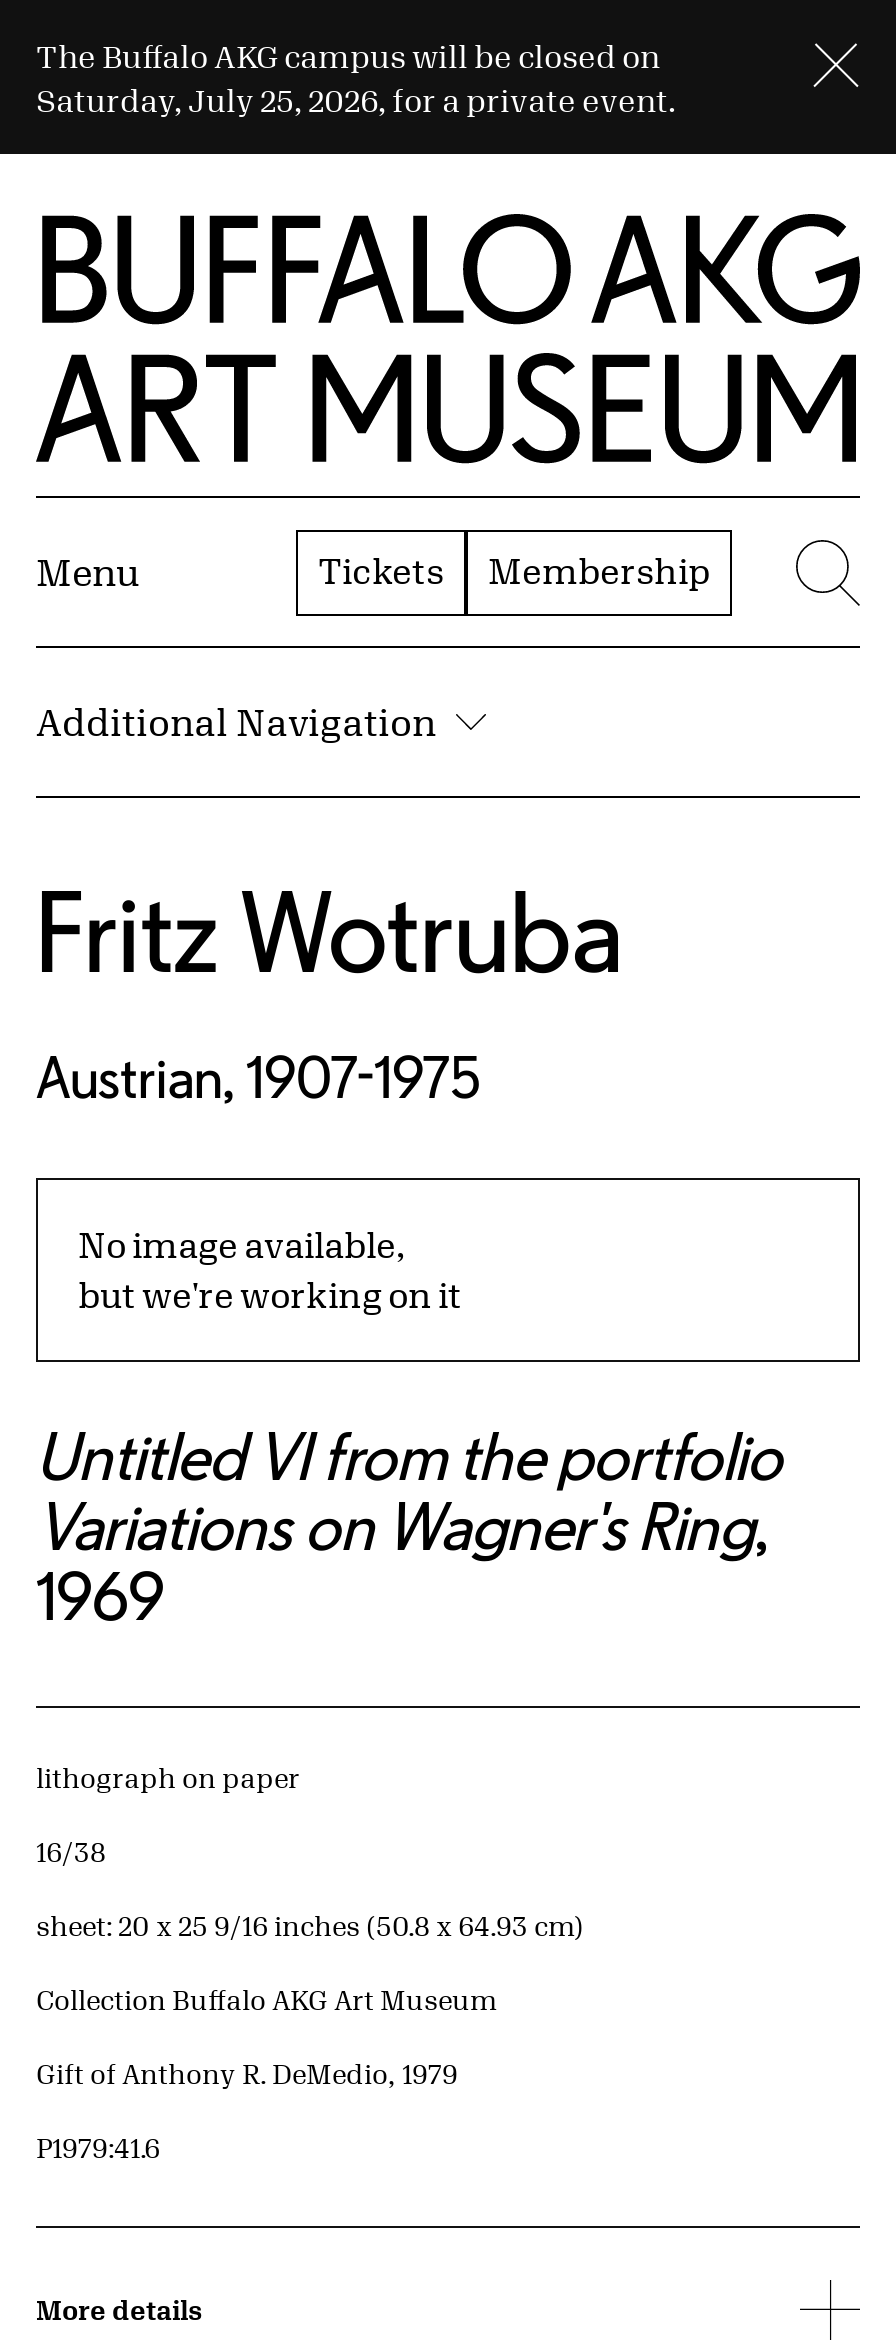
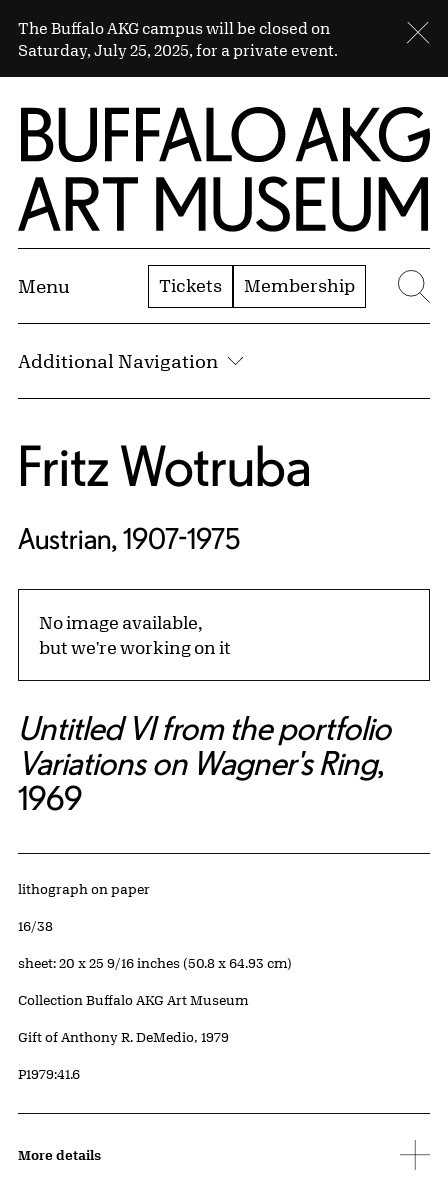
- Saturday, July 25, 2026, for a private event.
+ Saturday, July 25, 2025, for a private event.
